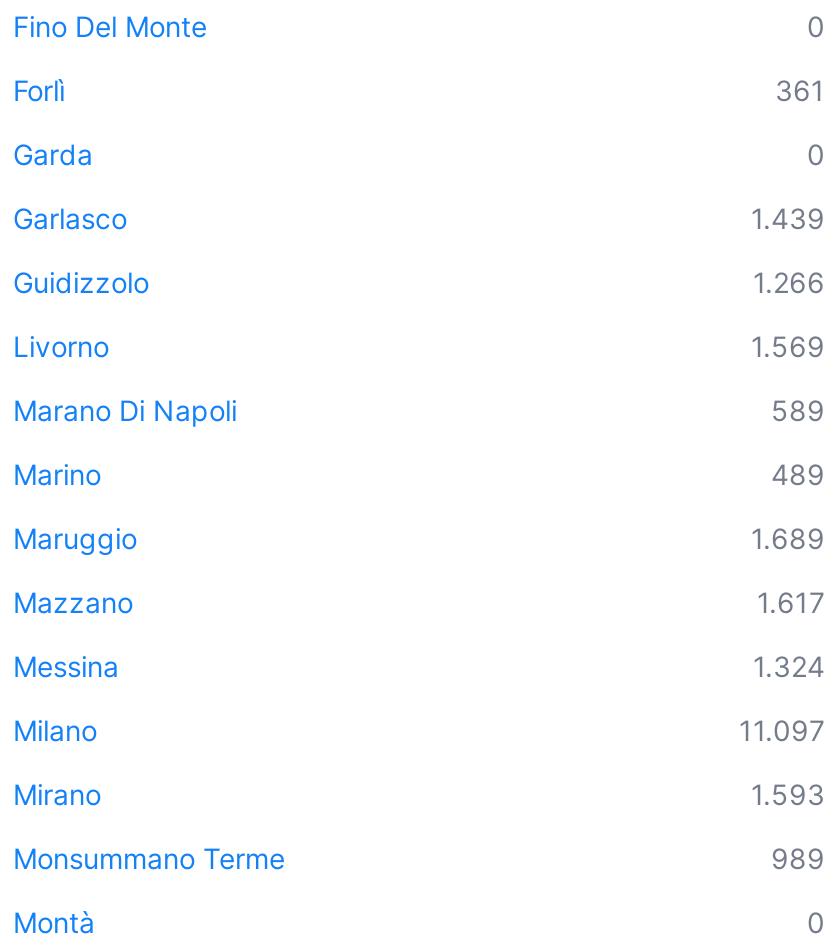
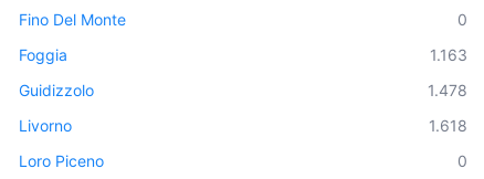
- Forlì
- 361
- Garda
- 0
- Garlasco
- 1.439
+ Foggia
+ 1.163

- 1.266
+ 1.478

- 1.569
- Marano Di Napoli
- 589
- Marino
- 489
- Maruggio
- 1.689
- Mazzano
- 1.617
- Messina
- 1.324
- Milano
- 11.097
- Mirano
- 1.593
- Monsummano Terme
- 989
- Montà
+ 1.618
+ Loro Piceno
